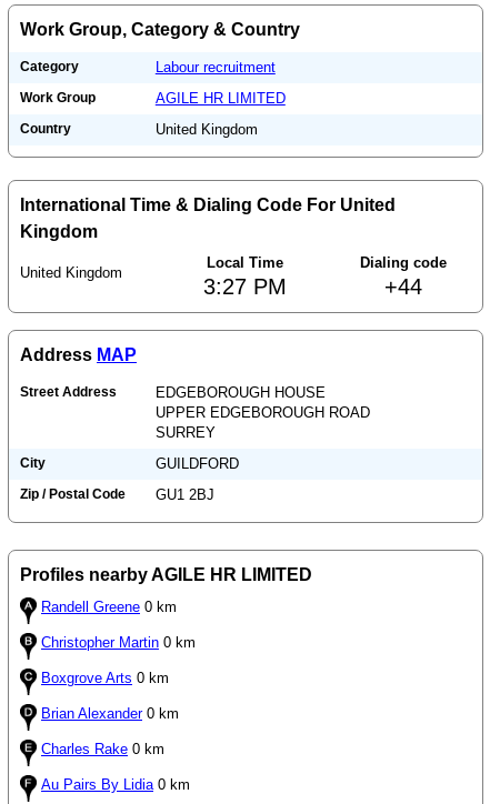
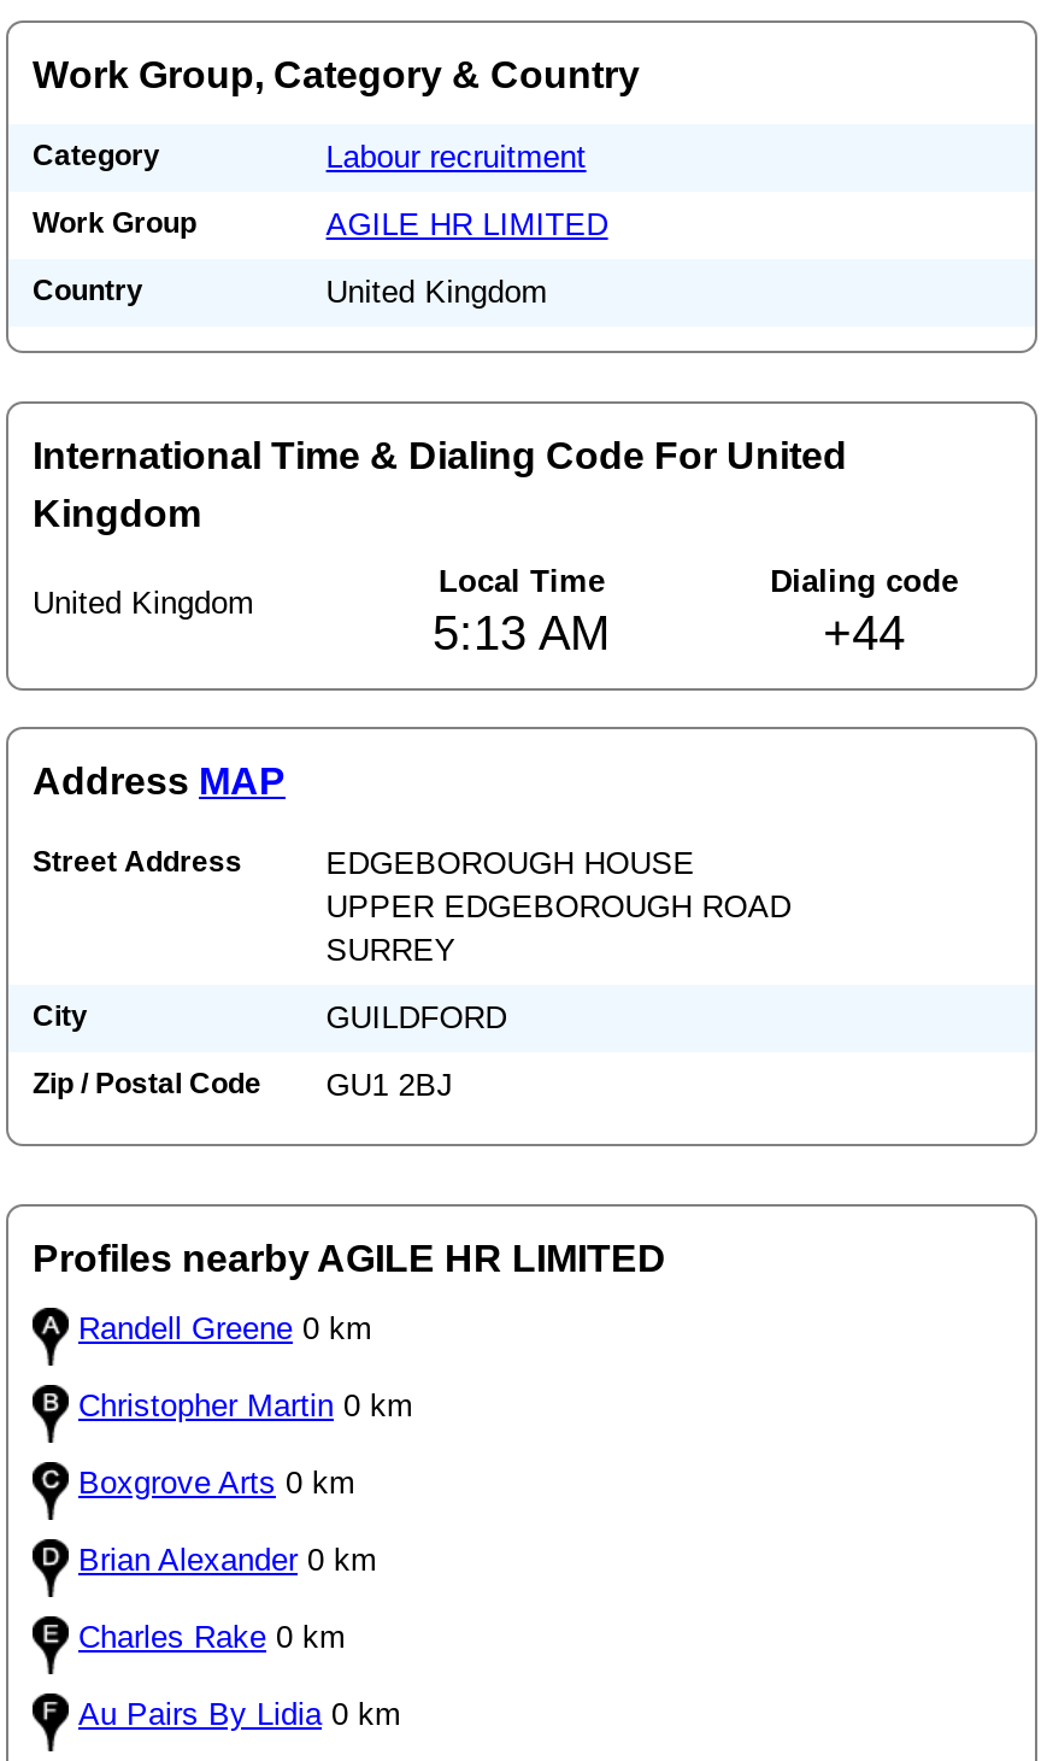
- 3:27 PM
+ 5:13 AM
